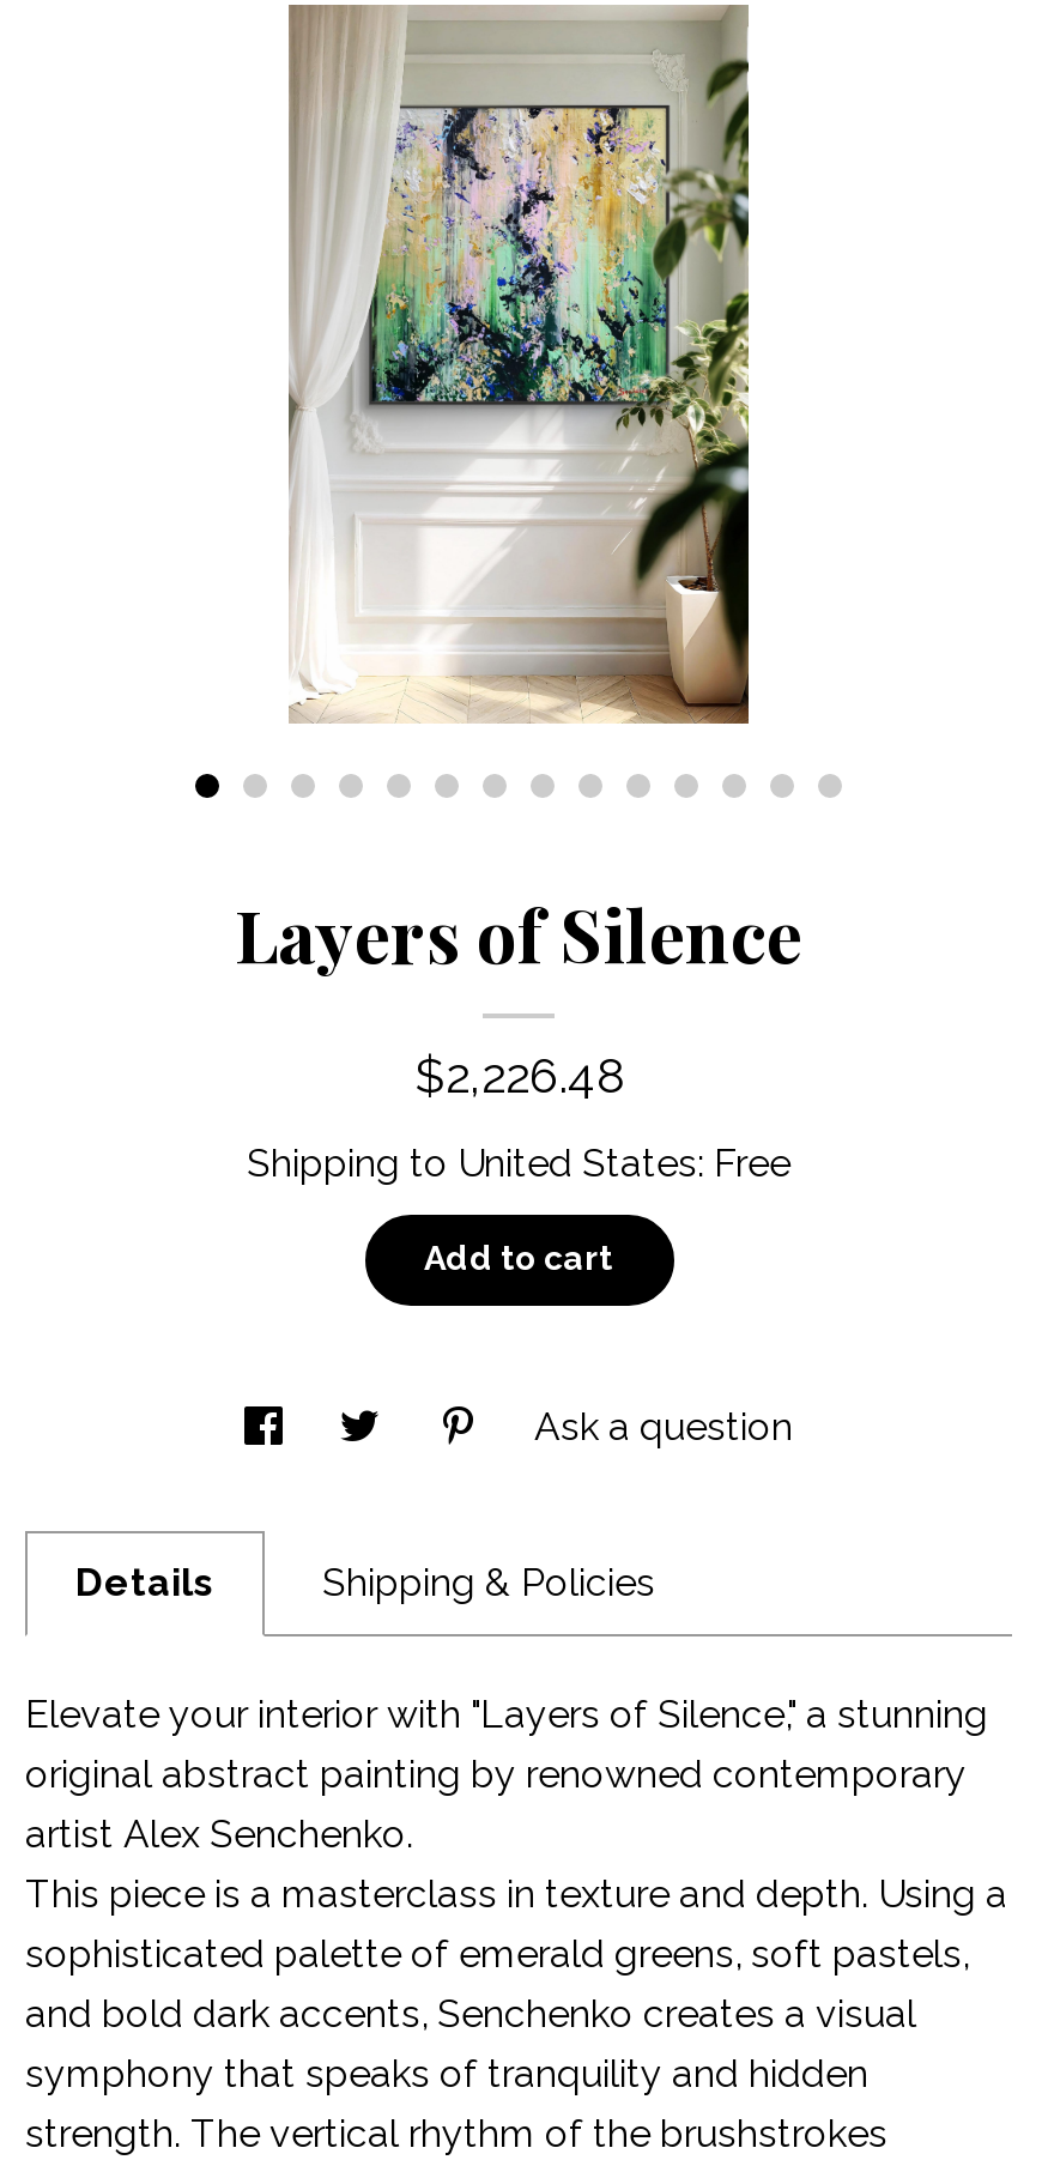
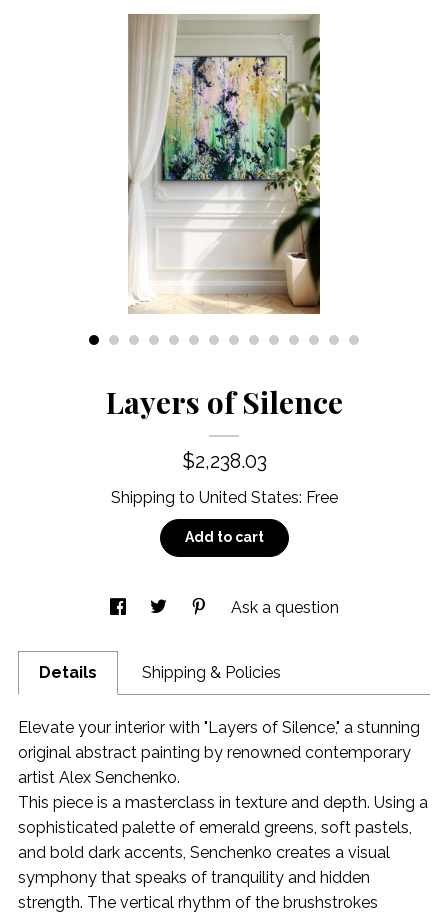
- $2,226.48
+ $2,238.03
